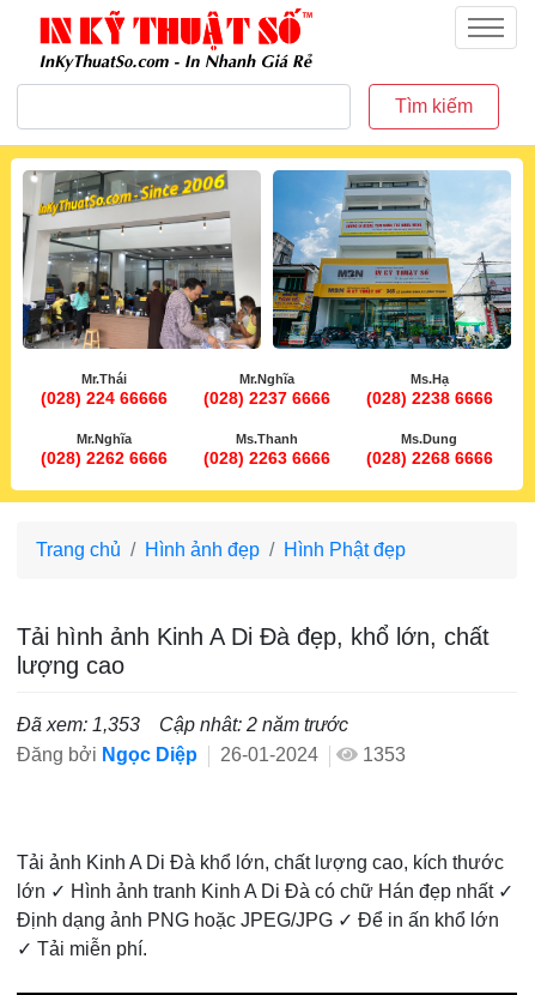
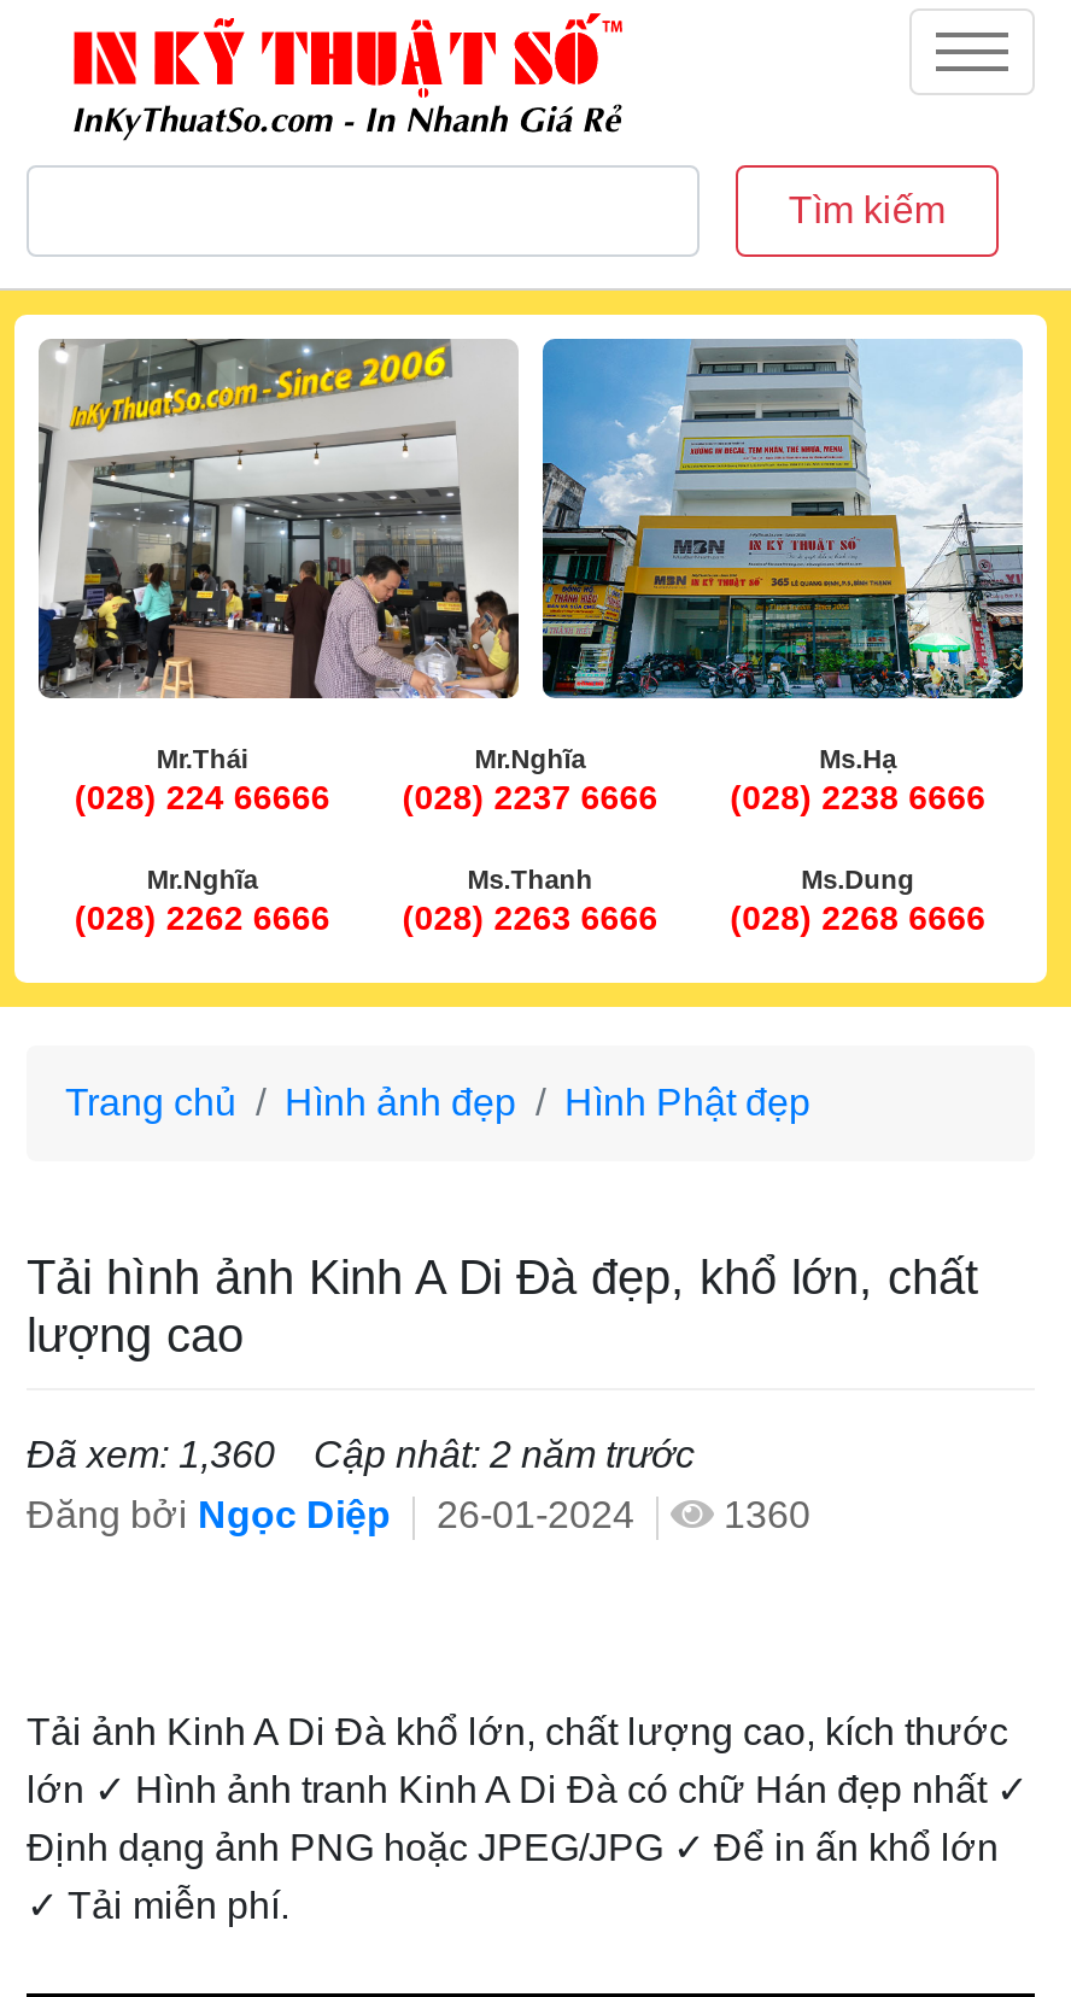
- Đã xem: 1,353 Cập nhât: 2 năm trước
+ Đã xem: 1,360 Cập nhât: 2 năm trước

- Đăng bởi Ngọc Diệp 26-01-2024 1353
+ Đăng bởi Ngọc Diệp 26-01-2024 1360
